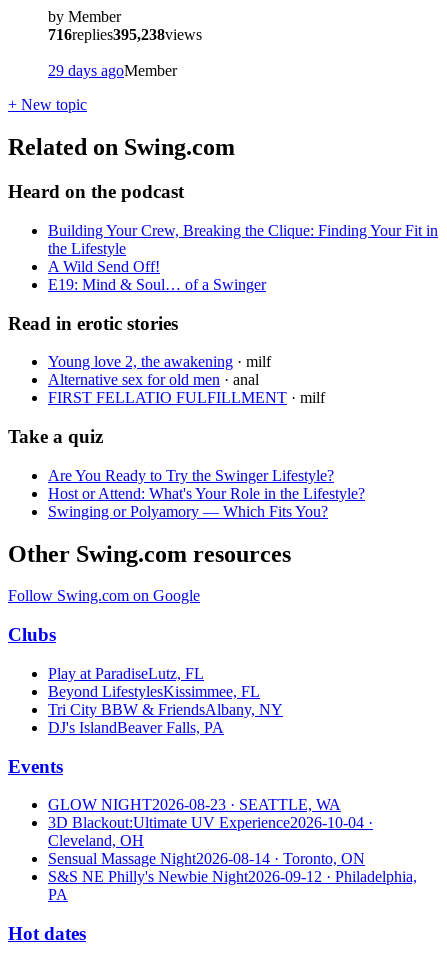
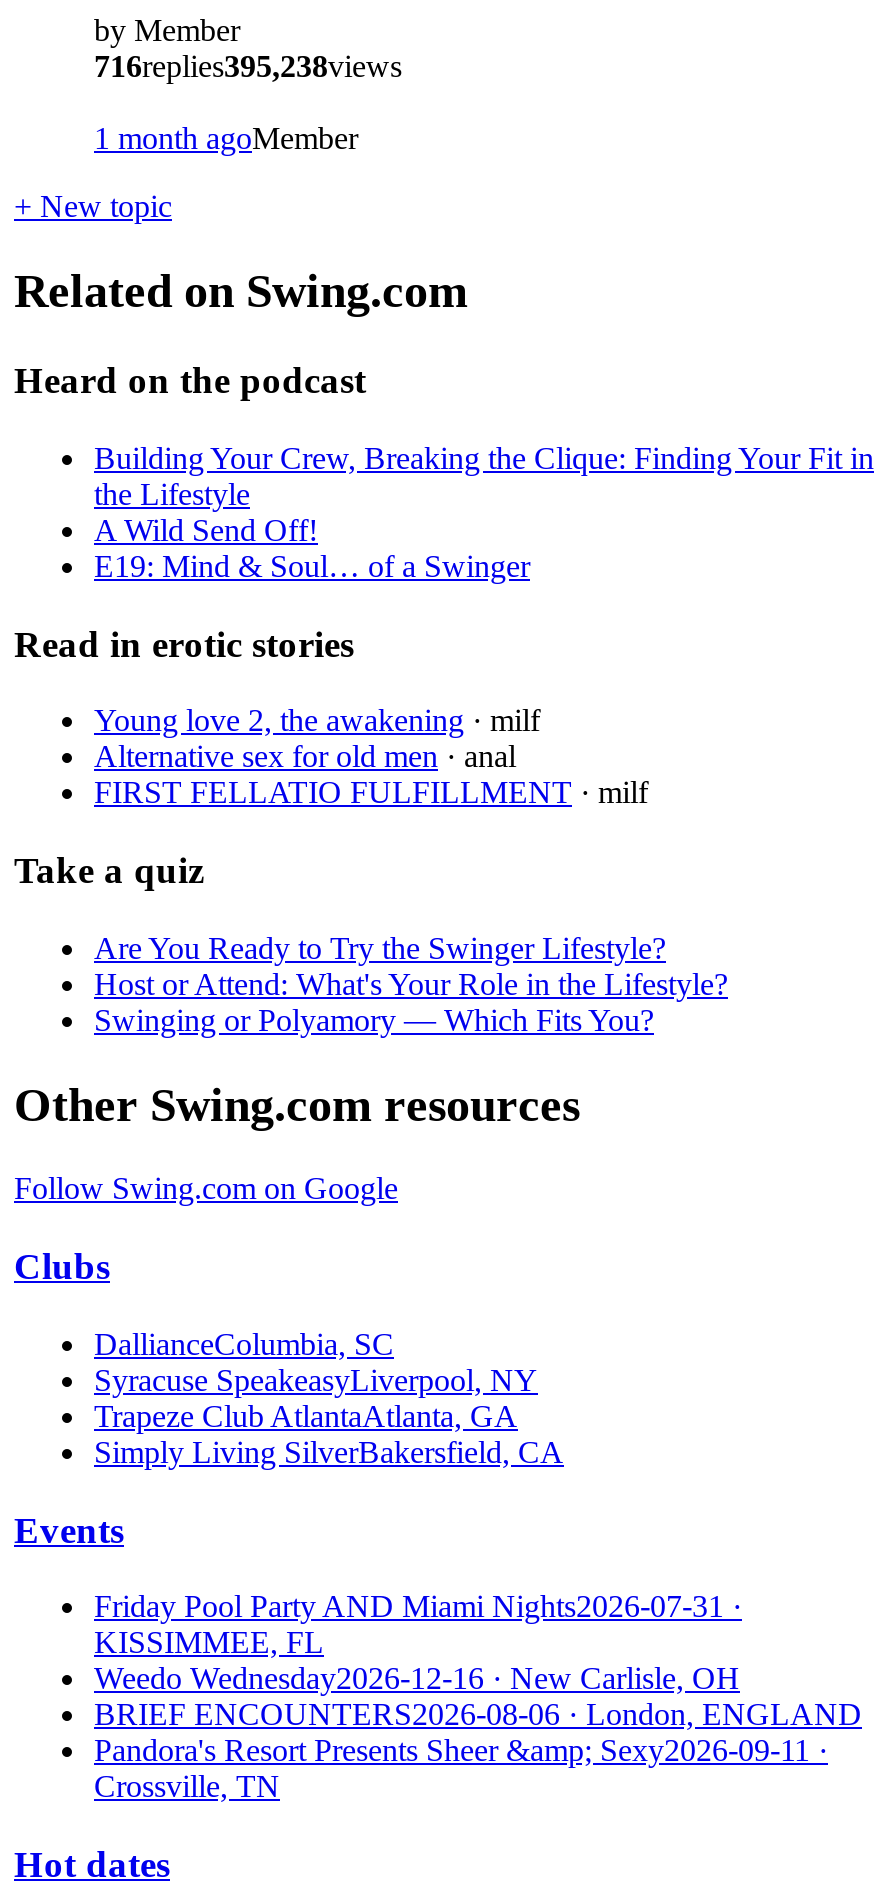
- 29 days agoMember
+ 1 month agoMember

- Play at ParadiseLutz, FL
- Beyond LifestylesKissimmee, FL
- Tri City BBW & FriendsAlbany, NY
- DJ's IslandBeaver Falls, PA
+ DallianceColumbia, SC
+ Syracuse SpeakeasyLiverpool, NY
+ Trapeze Club AtlantaAtlanta, GA
+ Simply Living SilverBakersfield, CA

- GLOW NIGHT2026-08-23 · SEATTLE, WA
- 3D Blackout:Ultimate UV Experience2026-10-04 ·
- Cleveland, OH
- Sensual Massage Night2026-08-14 · Toronto, ON
- S&S NE Philly's Newbie Night2026-09-12 · Philadelphia,
- PA
+ Friday Pool Party AND Miami Nights2026-07-31 ·
+ KISSIMMEE, FL
+ Weedo Wednesday2026-12-16 · New Carlisle, OH
+ BRIEF ENCOUNTERS2026-08-06 · London, ENGLAND
+ Pandora's Resort Presents Sheer &amp; Sexy2026-09-11 ·
+ Crossville, TN
